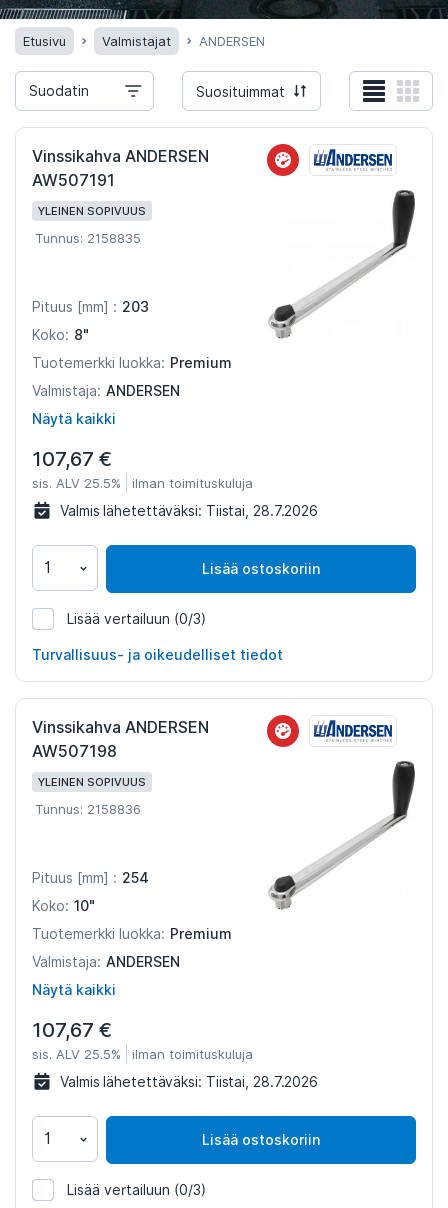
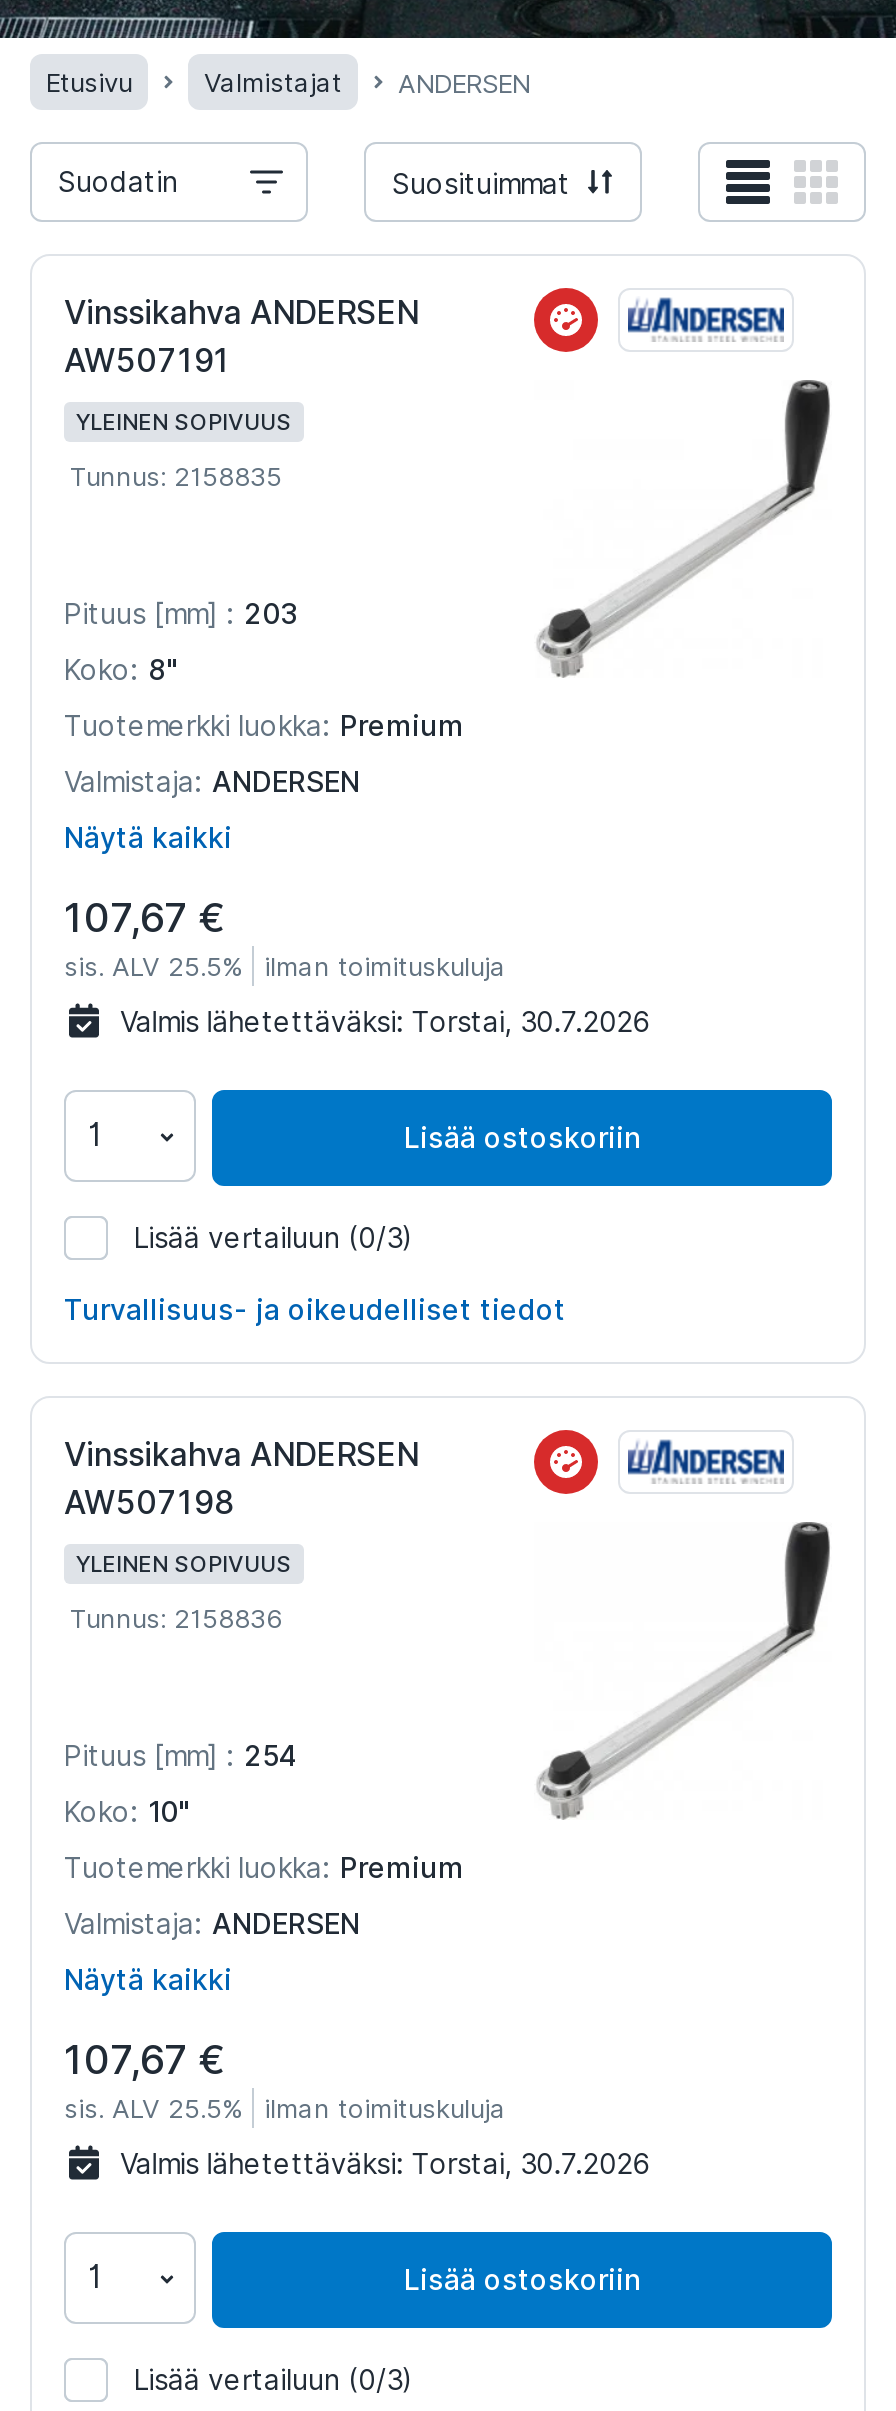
- Valmis lähetettäväksi: Tiistai, 28.7.2026
+ Valmis lähetettäväksi: Torstai, 30.7.2026

- Valmis lähetettäväksi: Tiistai, 28.7.2026
+ Valmis lähetettäväksi: Torstai, 30.7.2026
